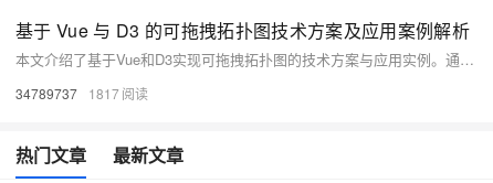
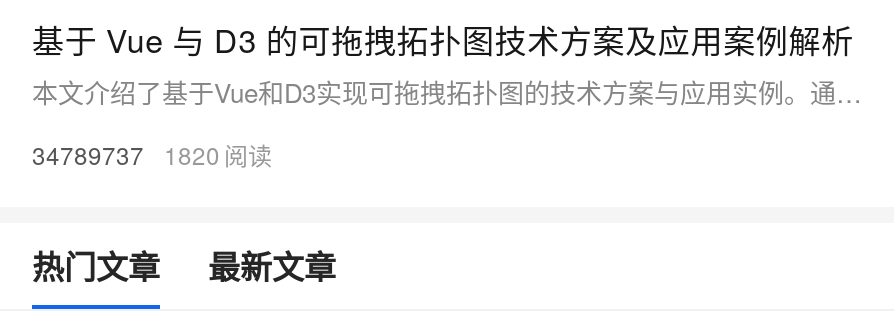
- 34789737 1817
+ 34789737 1820
